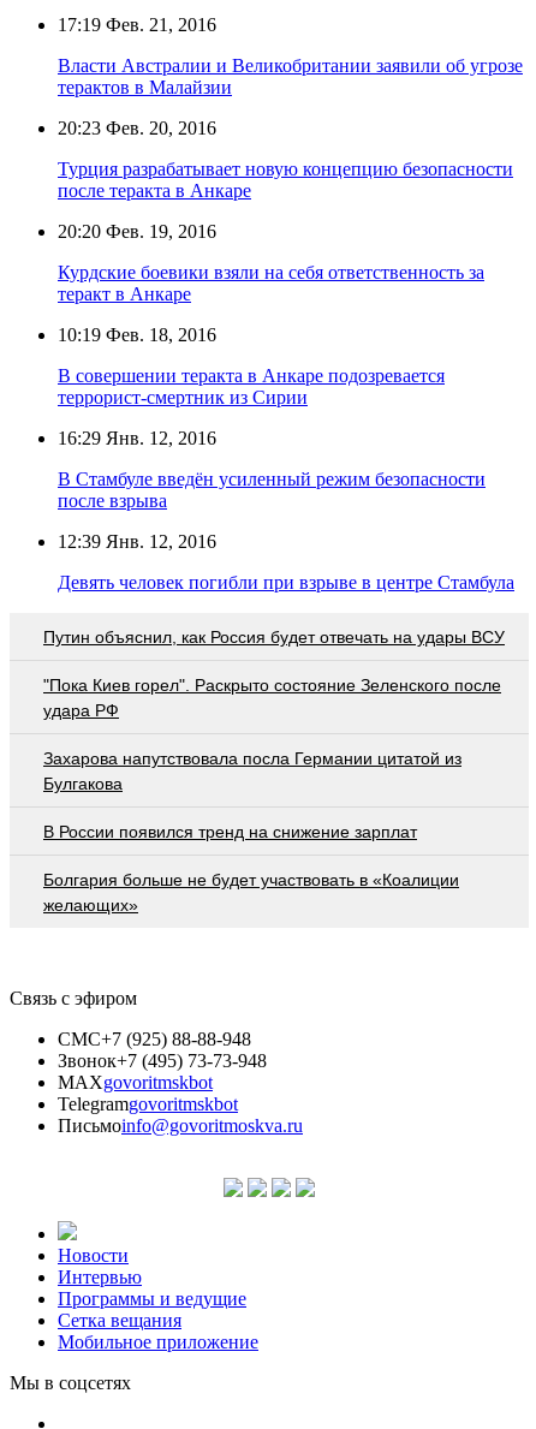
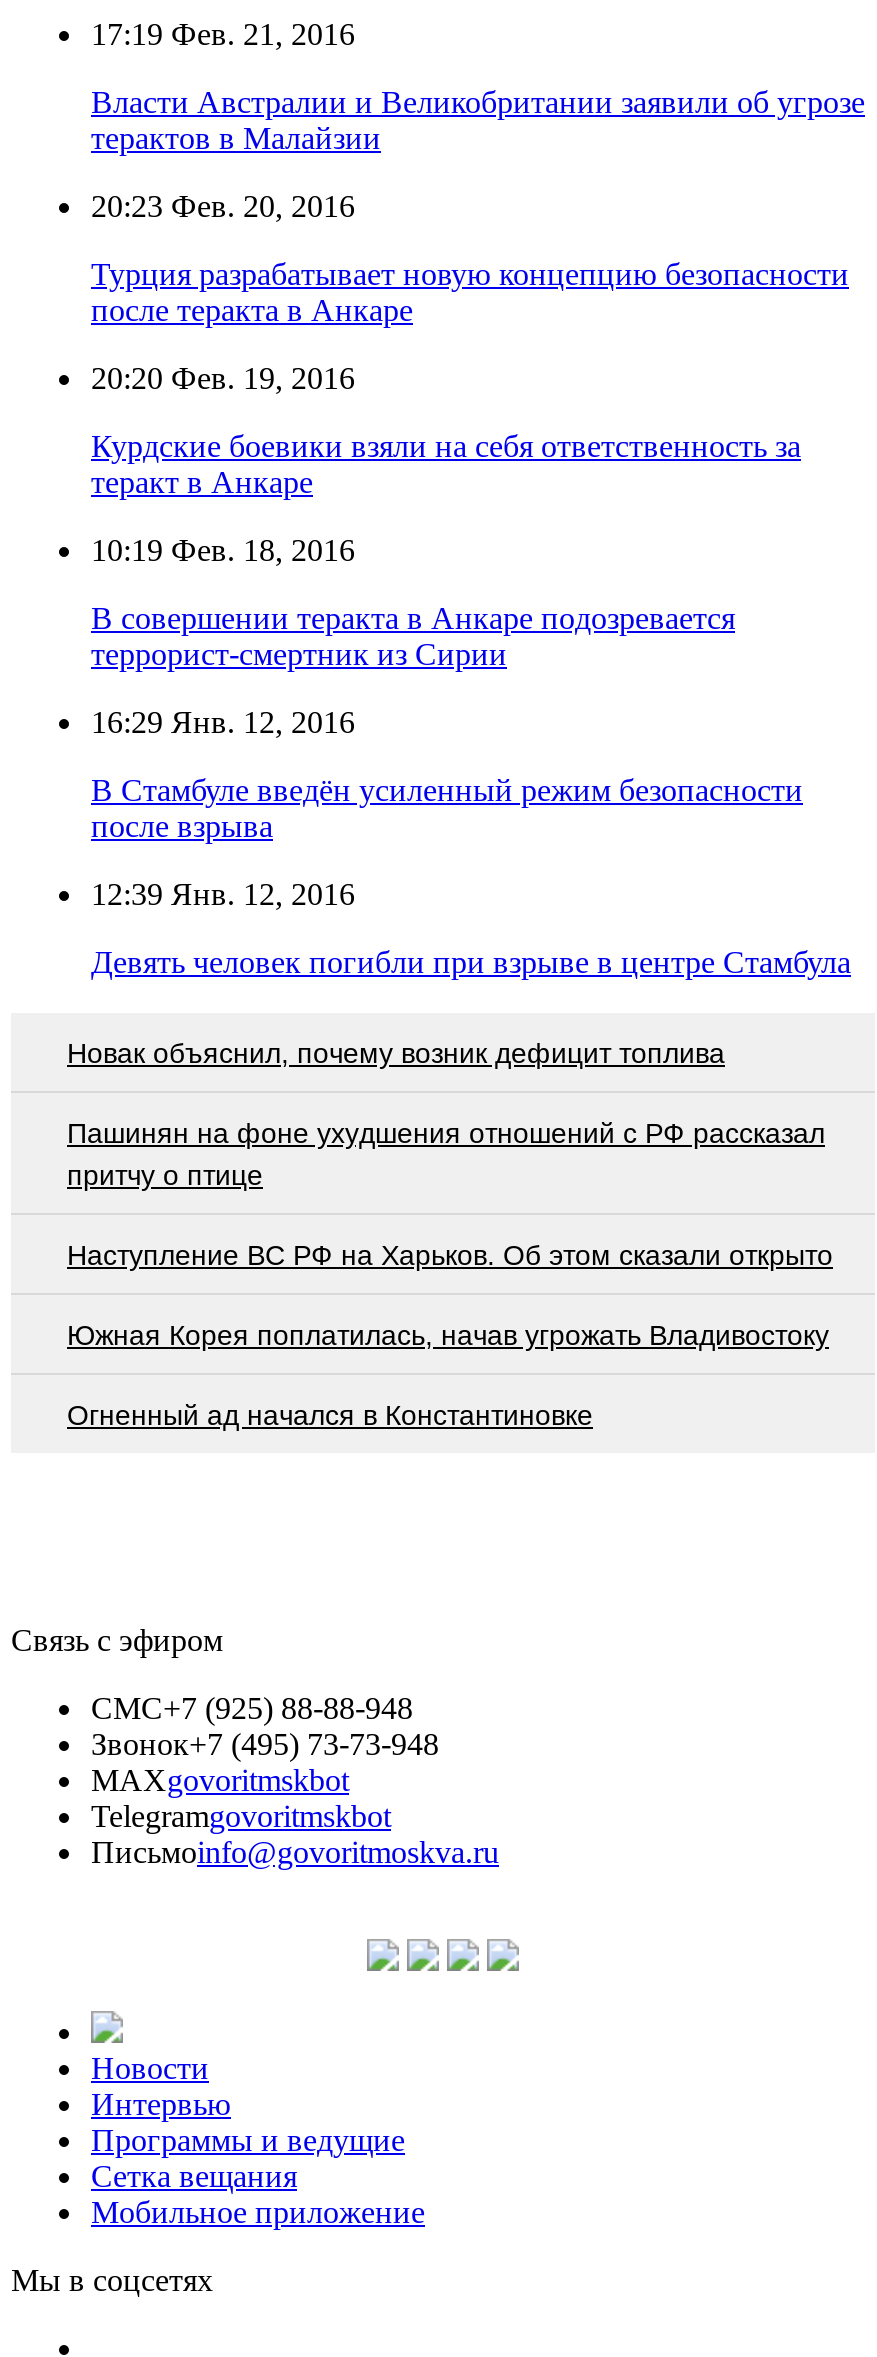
- Путин объяснил, как Россия будет отвечать на удары ВСУ
+ Новак объяснил, почему возник дефицит топлива

- "Пока Киев горел". Раскрыто состояние Зеленского после
- удара РФ
+ Пашинян на фоне ухудшения отношений с РФ рассказал
+ притчу о птице

- Захарова напутствовала посла Германии цитатой из
- Булгакова
+ Наступление ВС РФ на Харьков. Об этом сказали открыто

- В России появился тренд на снижение зарплат
+ Южная Корея поплатилась, начав угрожать Владивостоку

- Болгария больше не будет участвовать в «Коалиции
- желающих»
+ Огненный ад начался в Константиновке
